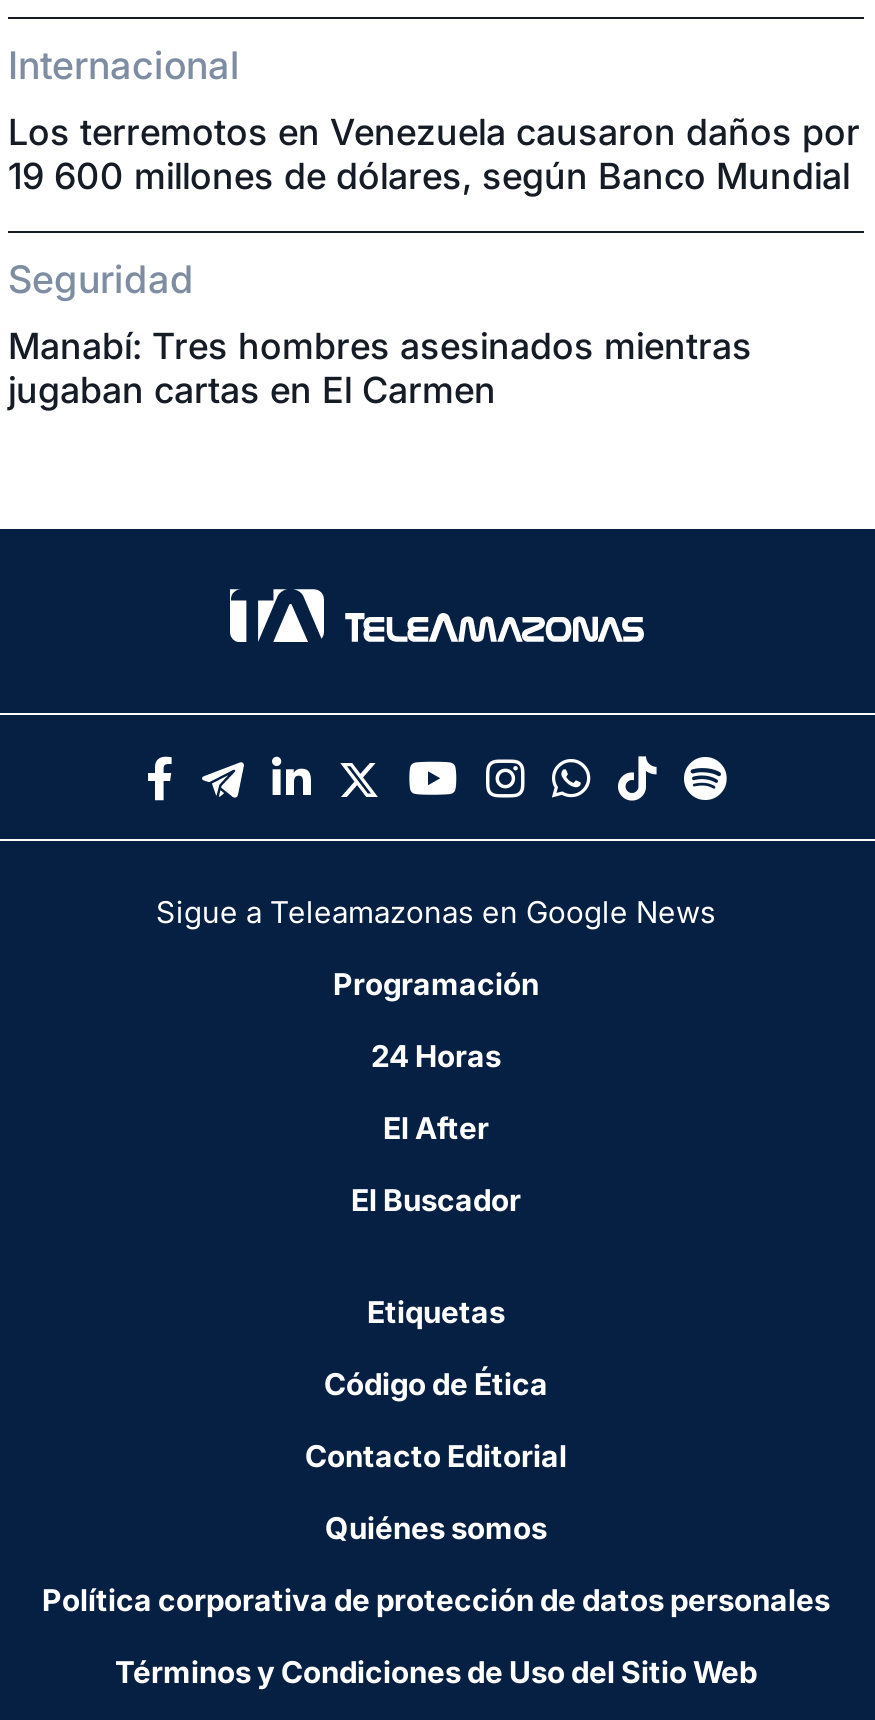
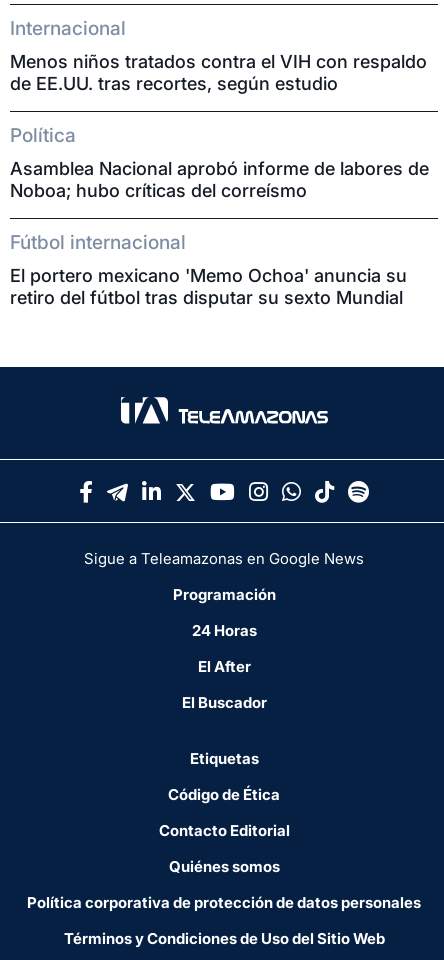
- Los terremotos en Venezuela causaron daños por
- 19 600 millones de dólares, según Banco Mundial
- Seguridad
- Manabí: Tres hombres asesinados mientras
- jugaban cartas en El Carmen
+ Menos niños tratados contra el VIH con respaldo
+ de EE.UU. tras recortes, según estudio
+ Política
+ Asamblea Nacional aprobó informe de labores de
+ Noboa; hubo críticas del correísmo
+ Fútbol internacional
+ El portero mexicano 'Memo Ochoa' anuncia su
+ retiro del fútbol tras disputar su sexto Mundial
